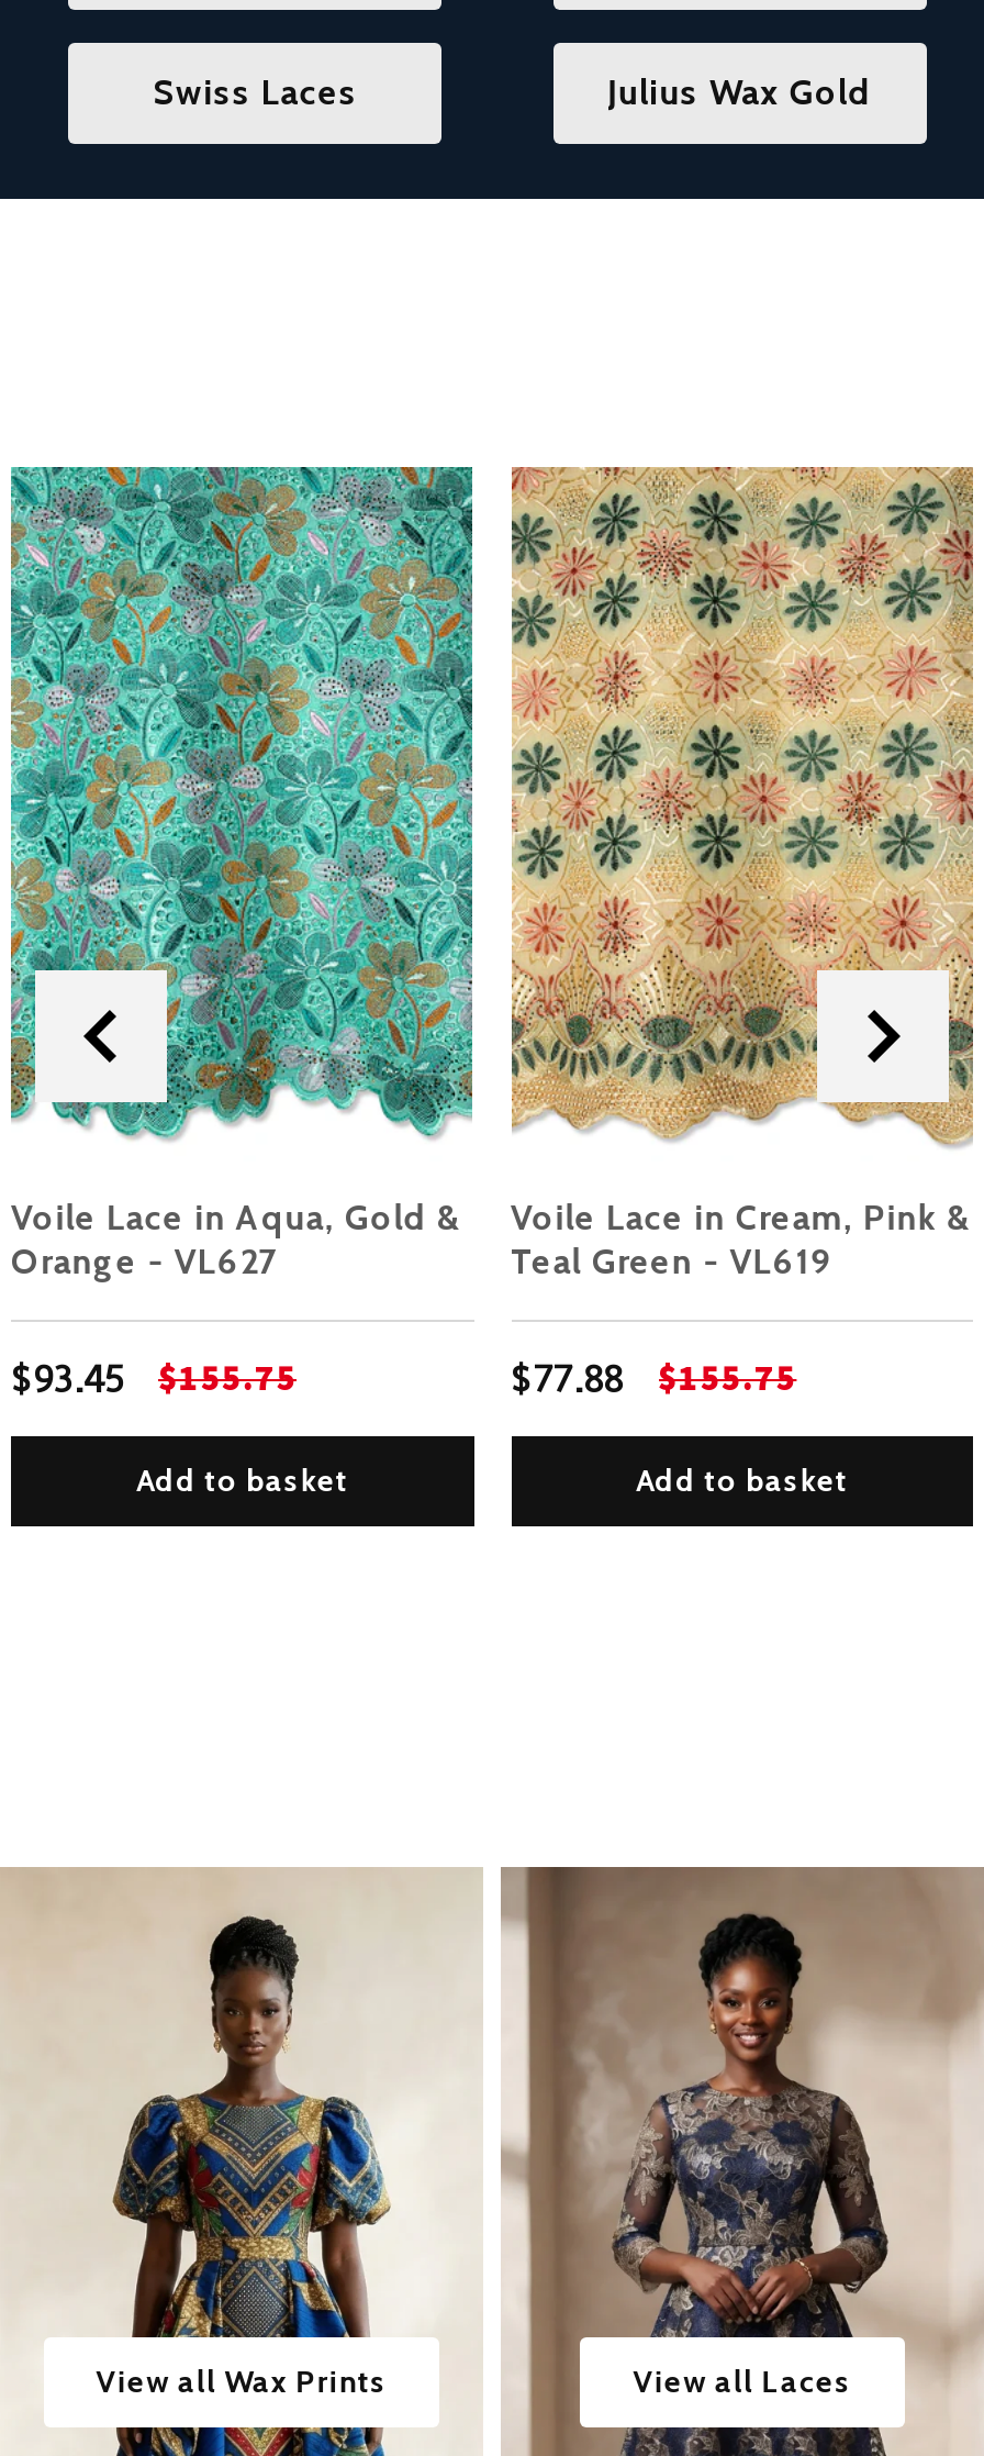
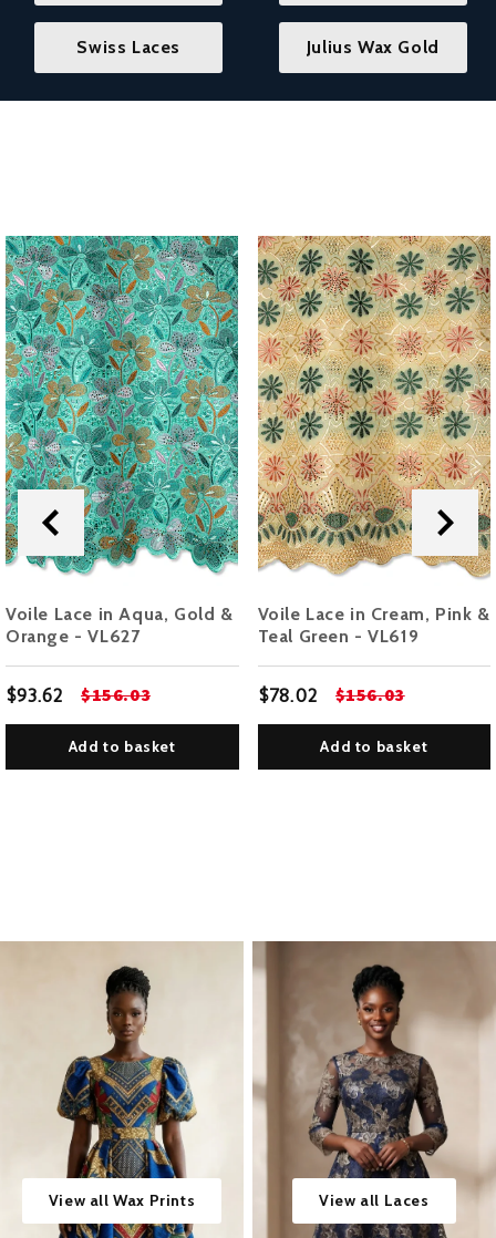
- $93.45
+ $93.62

- $155.75
+ $156.03

- $77.88
+ $78.02

- $155.75
+ $156.03
